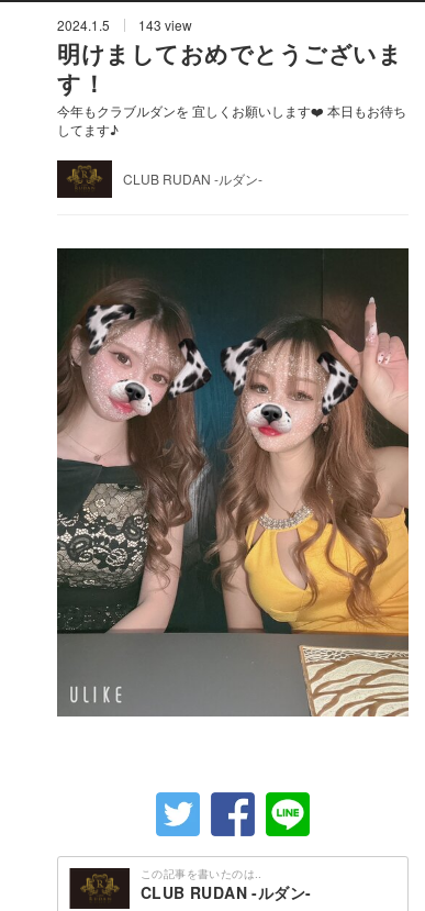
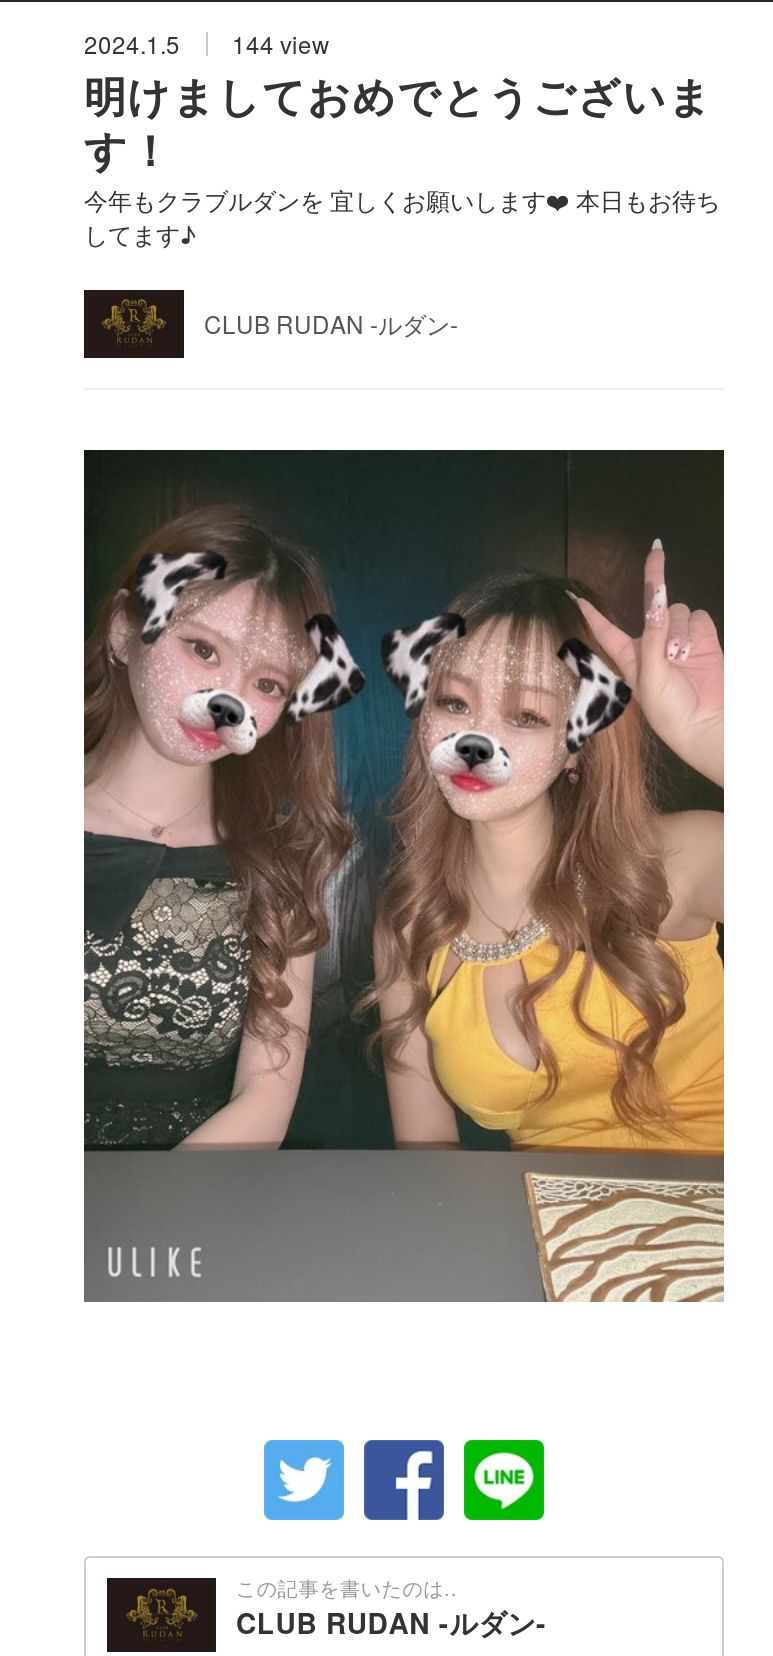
- 2024.1.5 143 view
+ 2024.1.5 144 view
